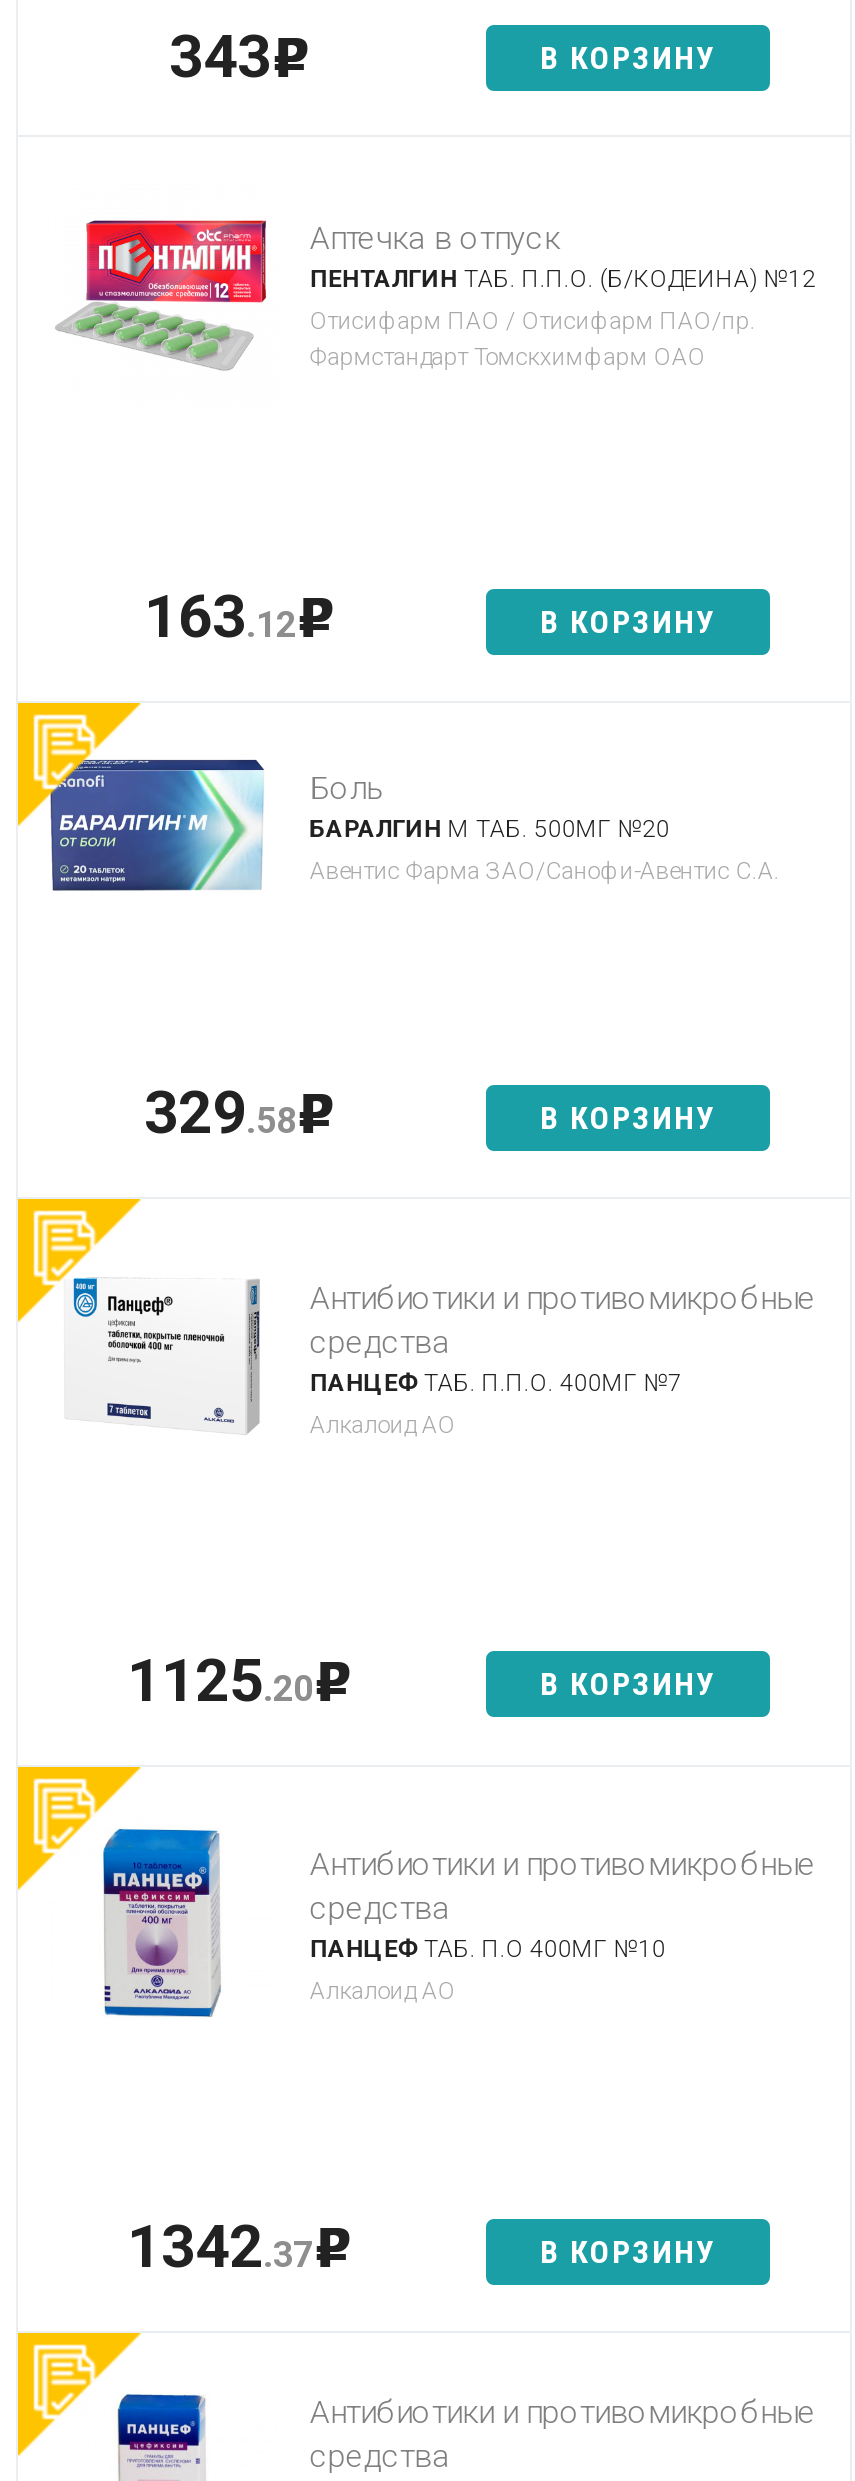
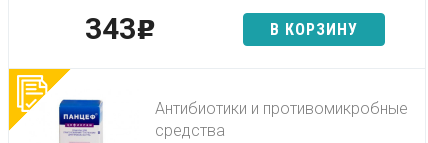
- [image]
- Аптечка в отпуск
- ПЕНТАЛГИН ТАБ. П.П.О. (Б/КОДЕИНА) №12
- Отисифарм ПАО / Отисифарм ПАО/пр.
- Фармстандарт Томскхимфарм ОАО

- 163.12p
- В КОРЗИНУ

- [image]
- Боль
- БАРАЛГИН М ТАБ. 500МГ №20
- Авентис Фарма ЗАО/Санофи-Авентис С.А.

- 329.58p
- В КОРЗИНУ

- [image]
- Антибиотики и противомикробные
- средства
- ПАНЦЕФ ТАБ. П.П.О. 400МГ №7
- Алкалоид АО

- 1125.20p
- В КОРЗИНУ

- [image]

- Антибиотики и противомикробные
- средства
- ПАНЦЕФ ТАБ. П.О 400МГ №10
- Алкалоид АО

- 1342.37p
- В КОРЗИНУ
